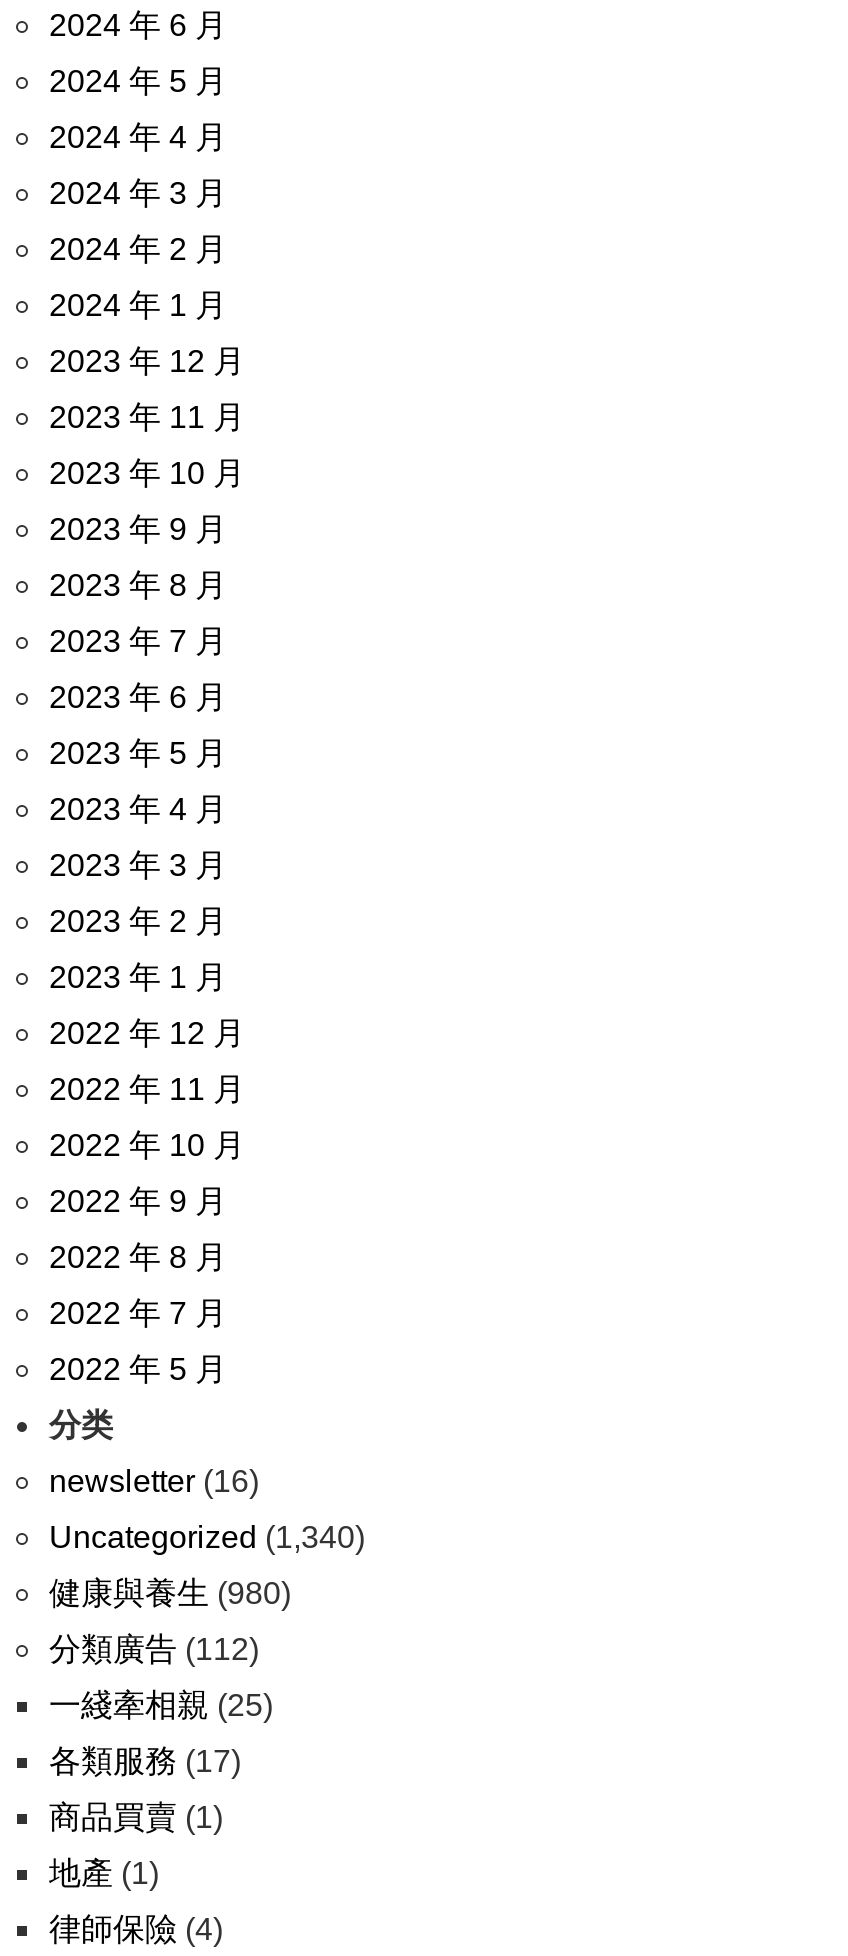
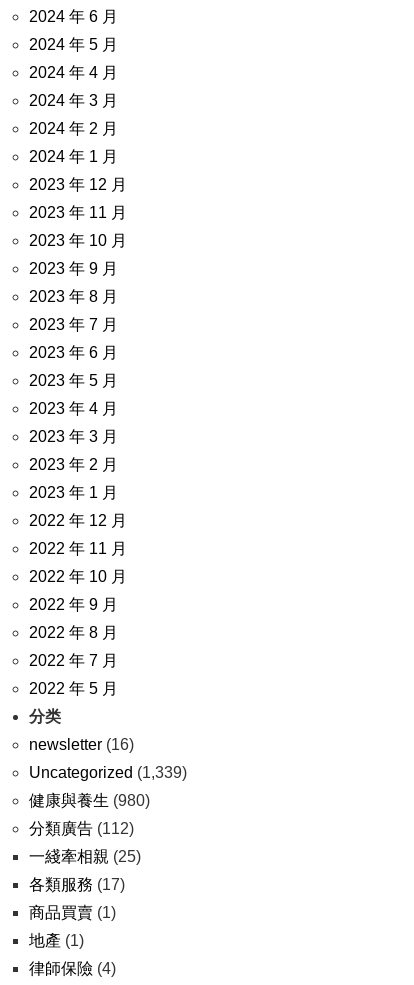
- Uncategorized (1,340)
+ Uncategorized (1,339)
